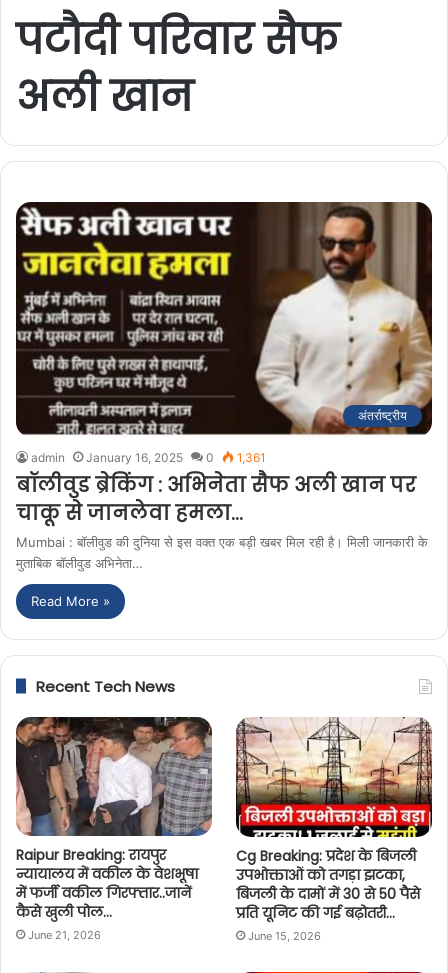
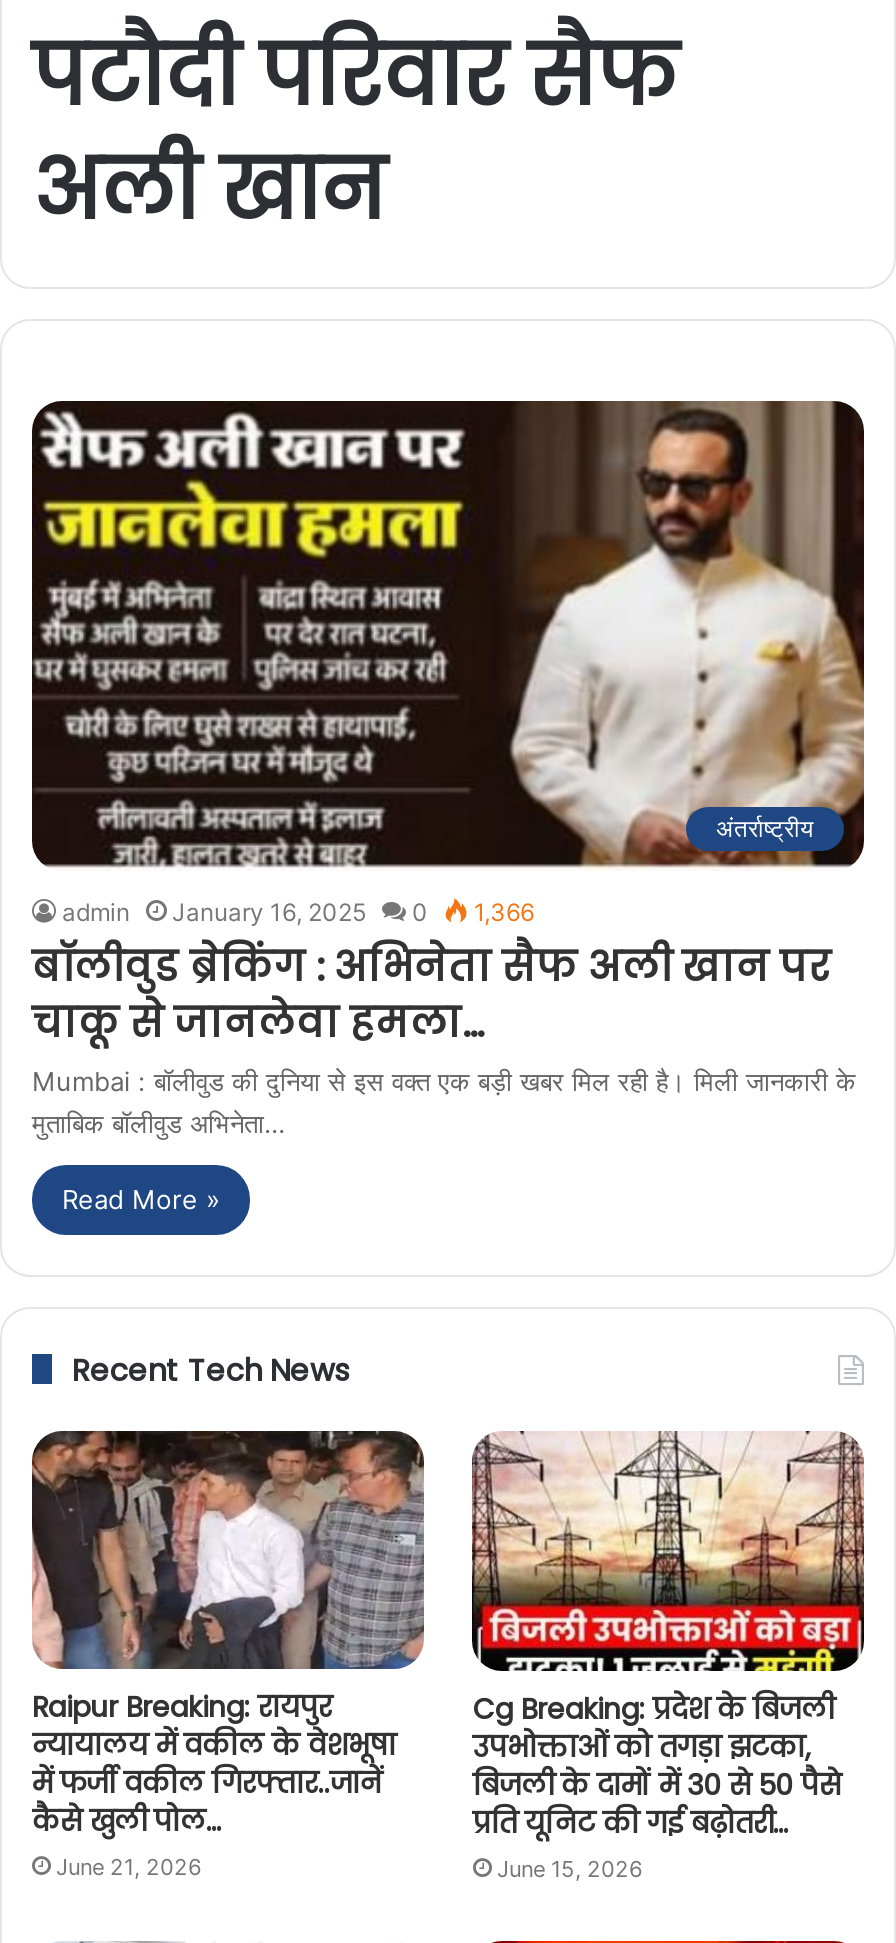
- admin January 16, 2025 0 1,361
+ admin January 16, 2025 0 1,366
